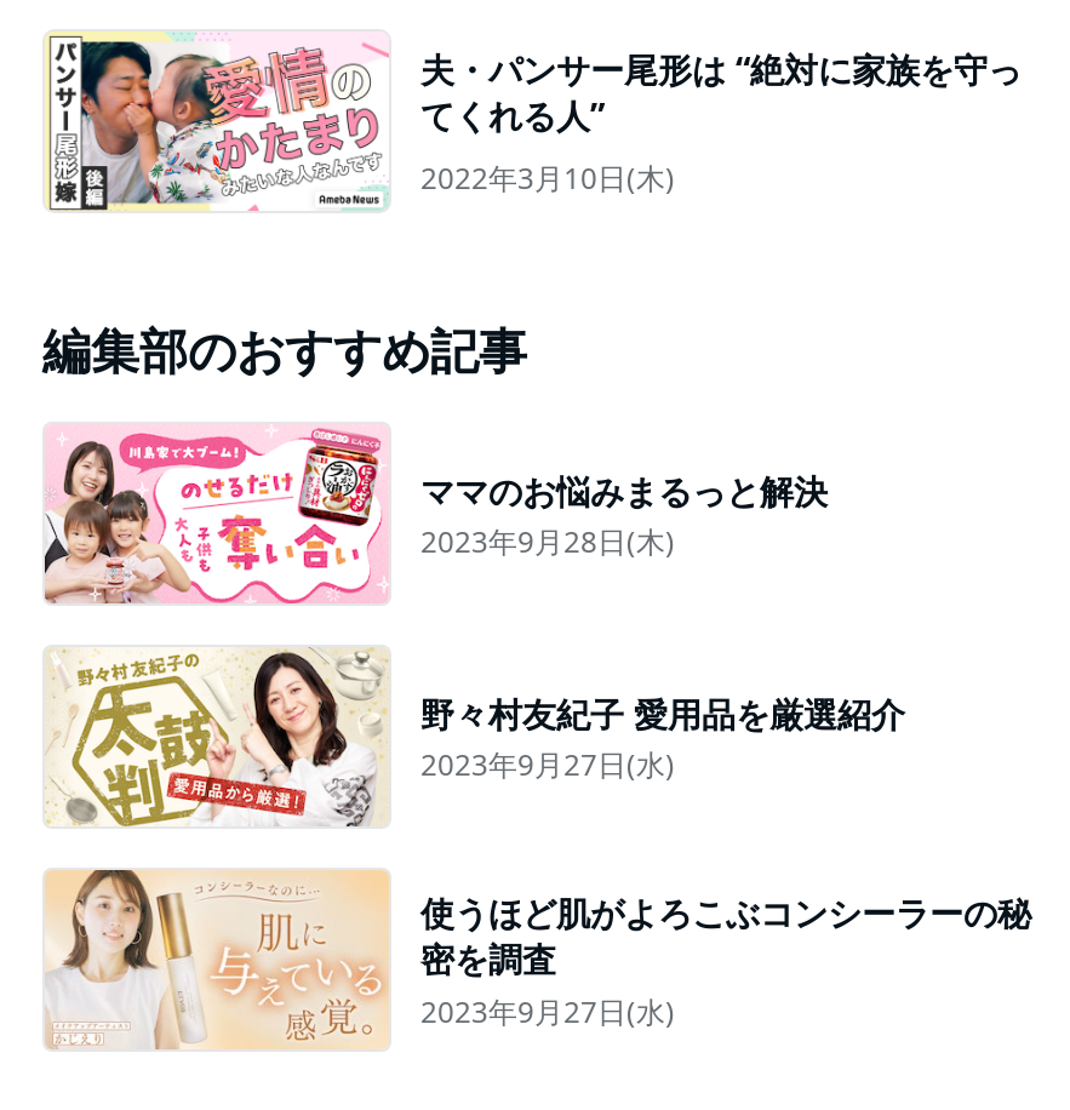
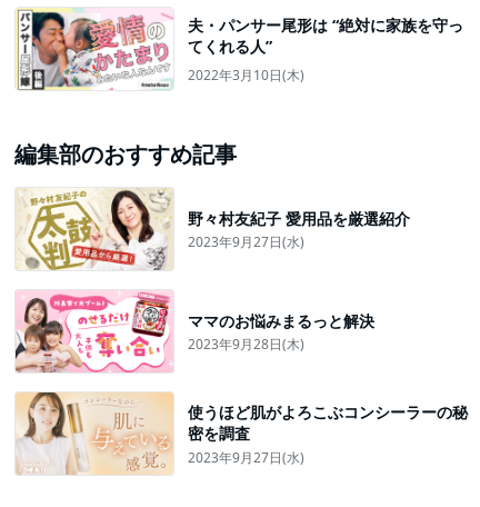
moved down: [image] | ママのお悩みまるっと解決 | 2023年9月28日(木)

moved up: [image] | 野々村友紀子 愛用品を厳選紹介 | 2023年9月27日(水)
